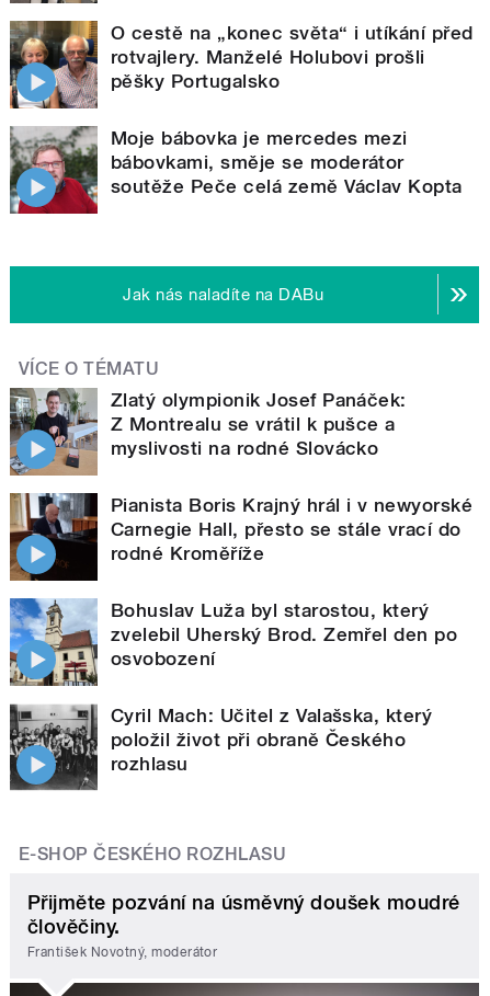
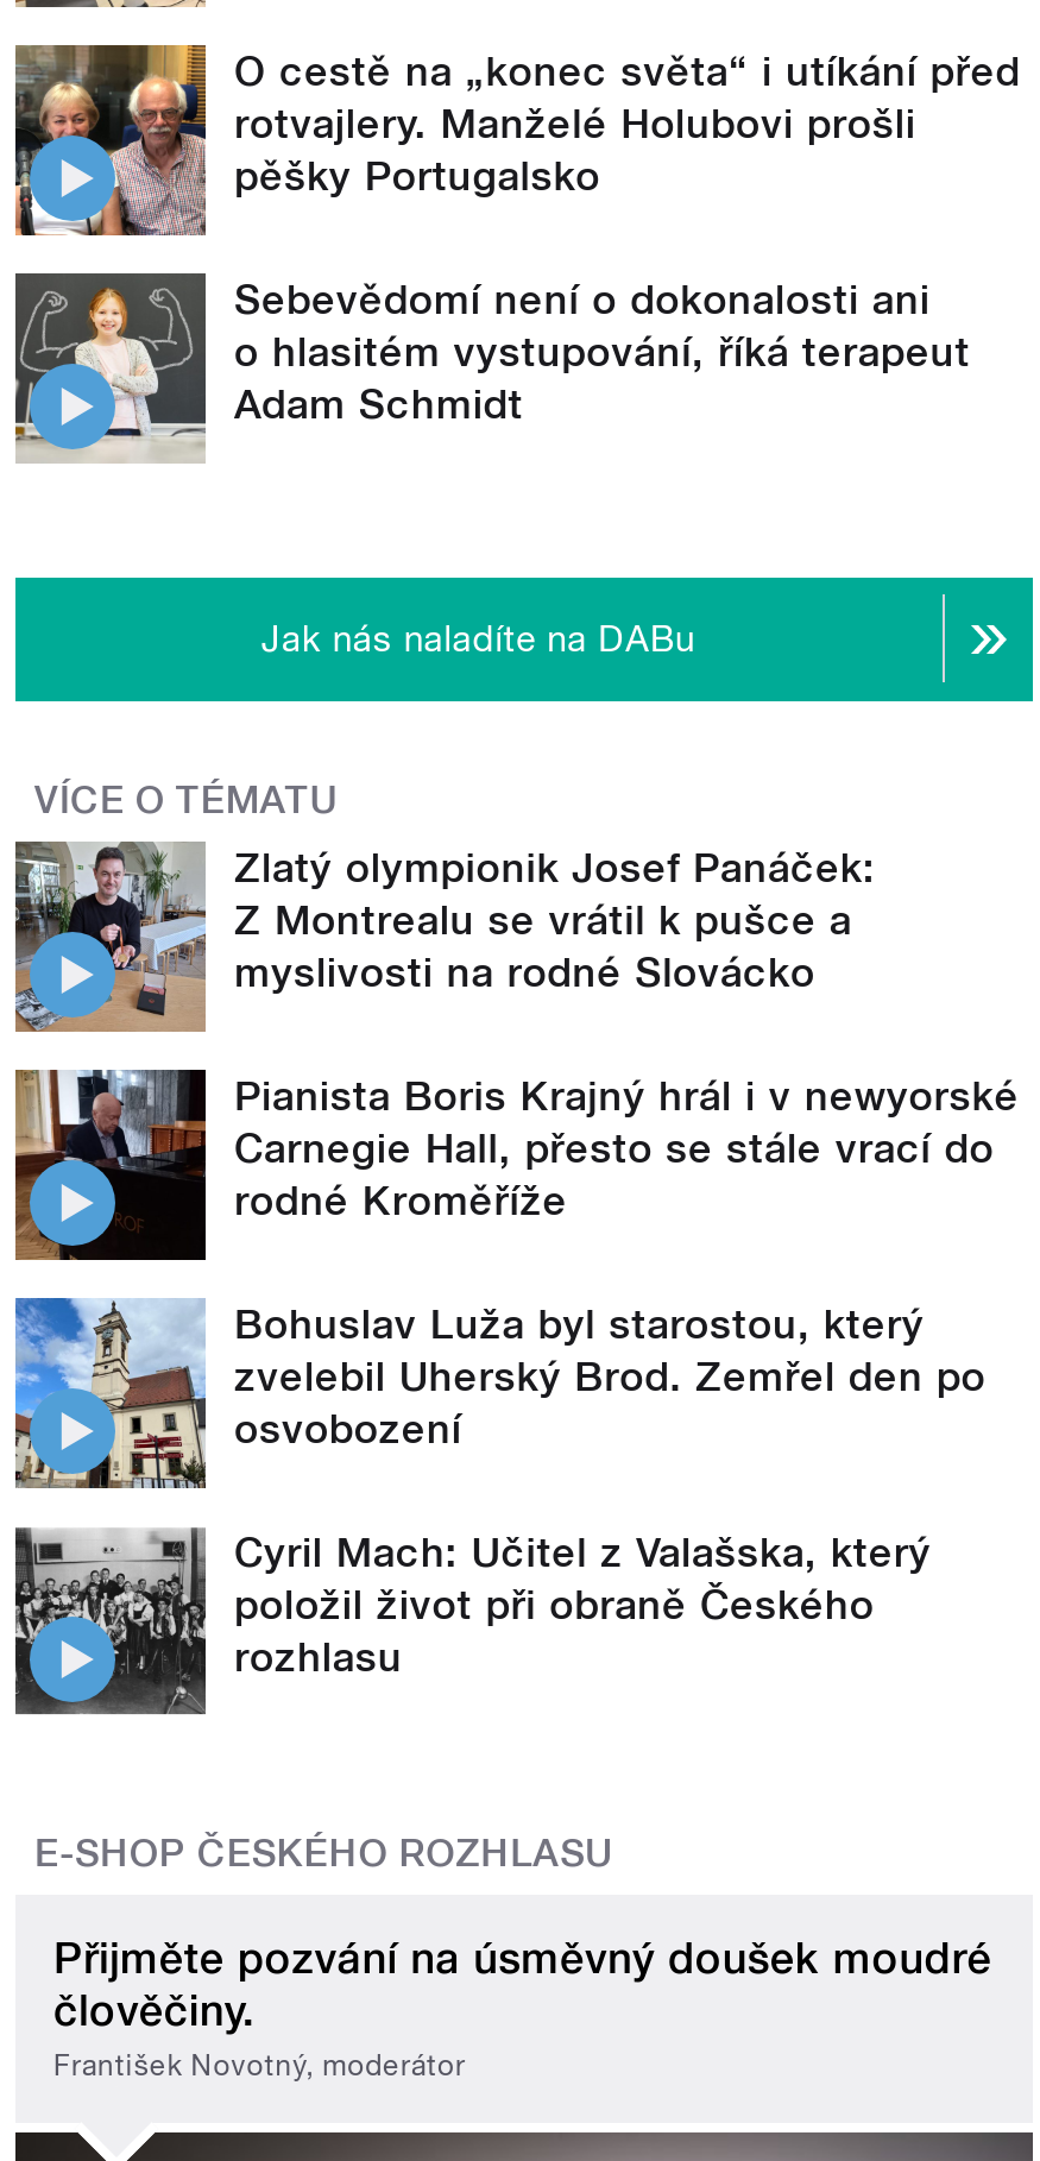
- [image]
- Moje bábovka je mercedes mezi
- bábovkami, směje se moderátor
- soutěže Peče celá země Václav Kopta
+ [image]
+ Sebevědomí není o dokonalosti ani
+ o hlasitém vystupování, říká terapeut
+ Adam Schmidt
